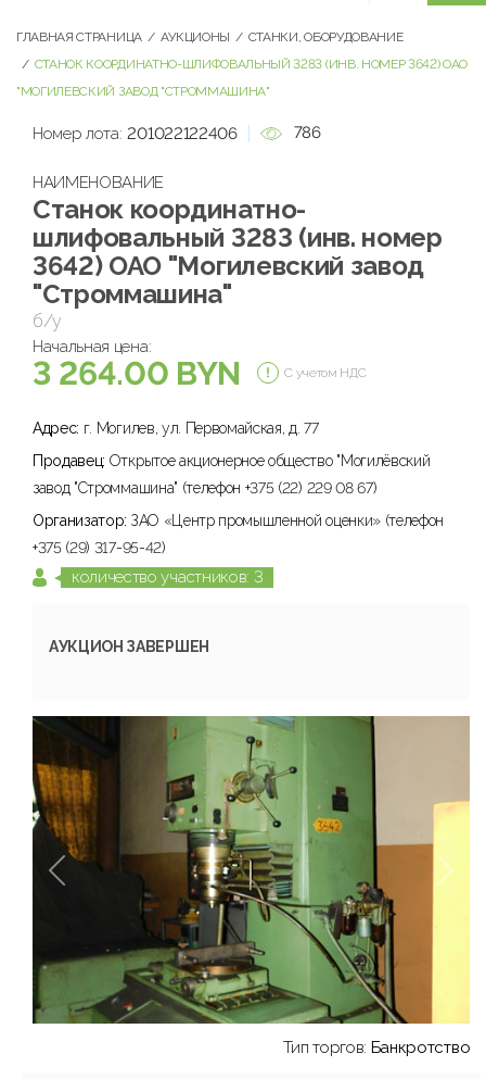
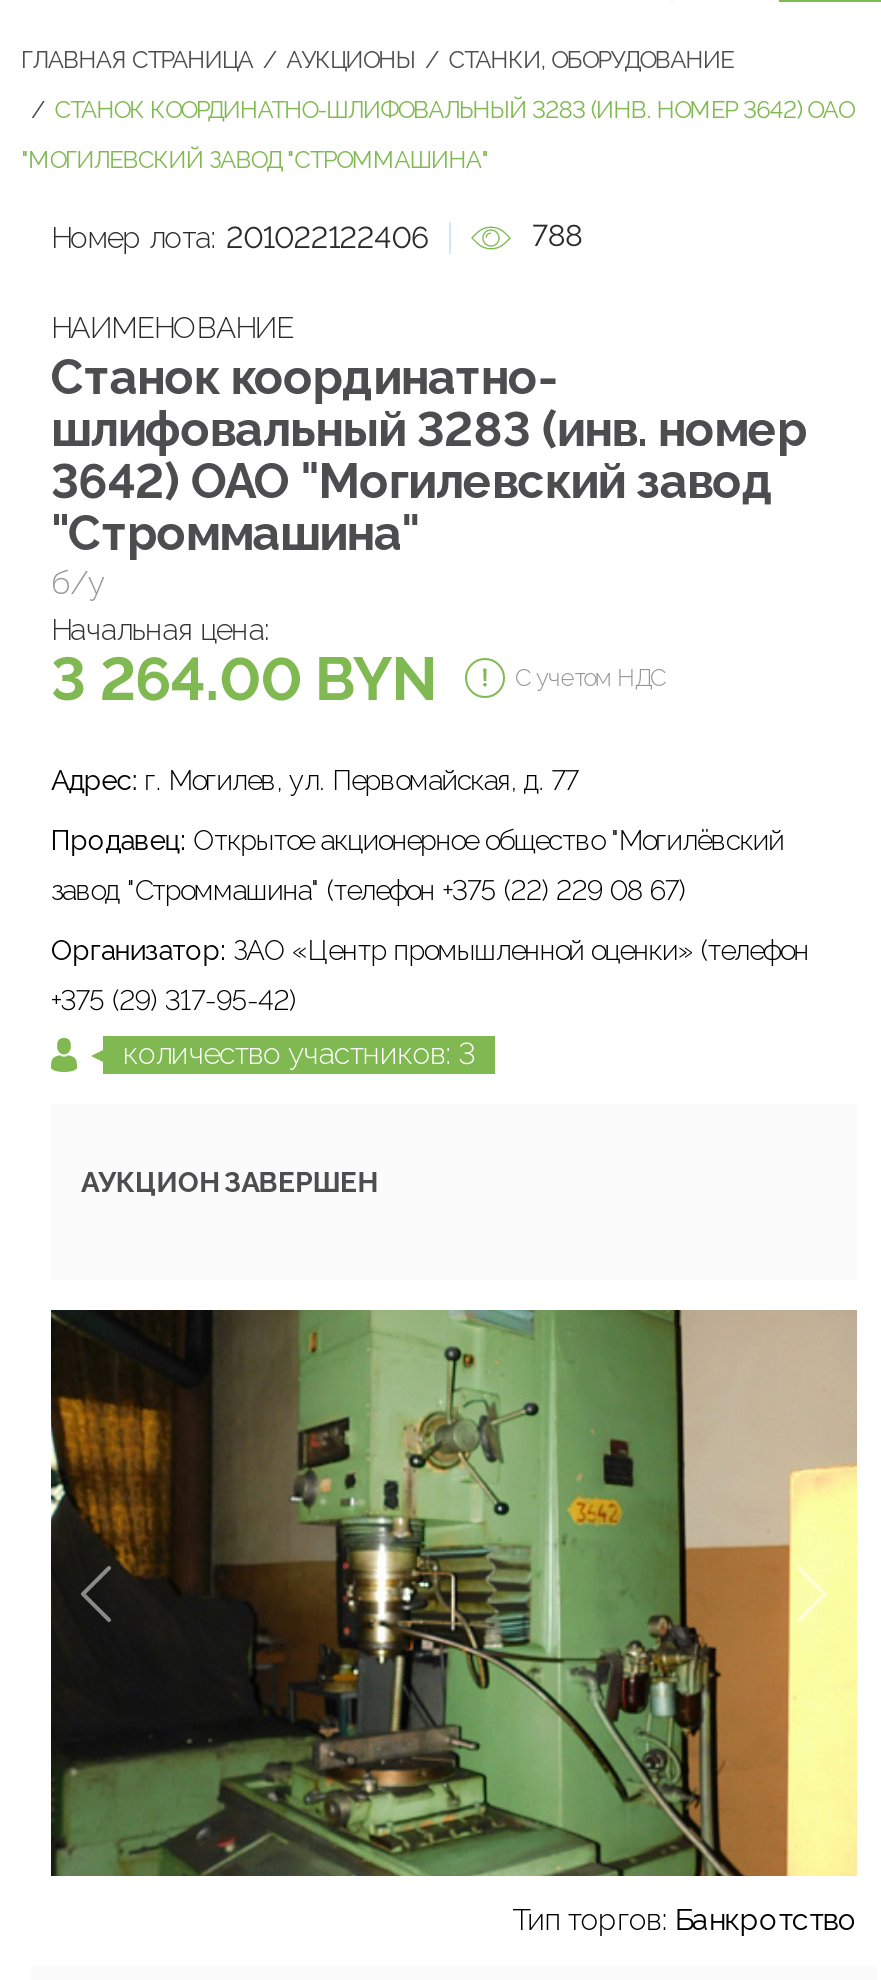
- 786
+ 788
